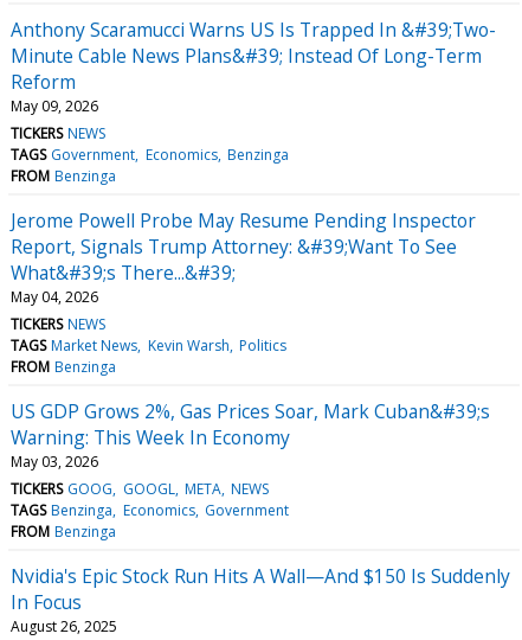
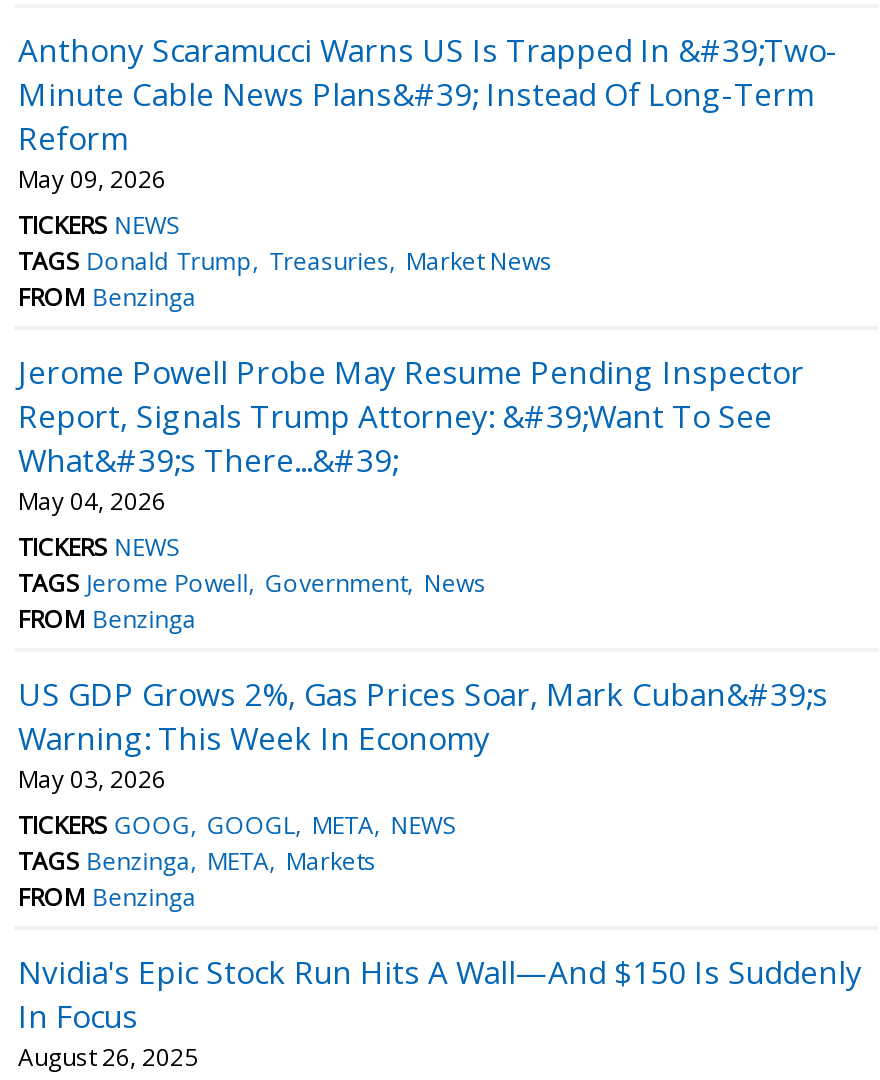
- TAGS Government Economics Benzinga
+ TAGS Donald Trump Treasuries Market News

- TAGS Market News Kevin Warsh Politics
+ TAGS Jerome Powell Government News

- TAGS Benzinga Economics Government
+ TAGS Benzinga META Markets
